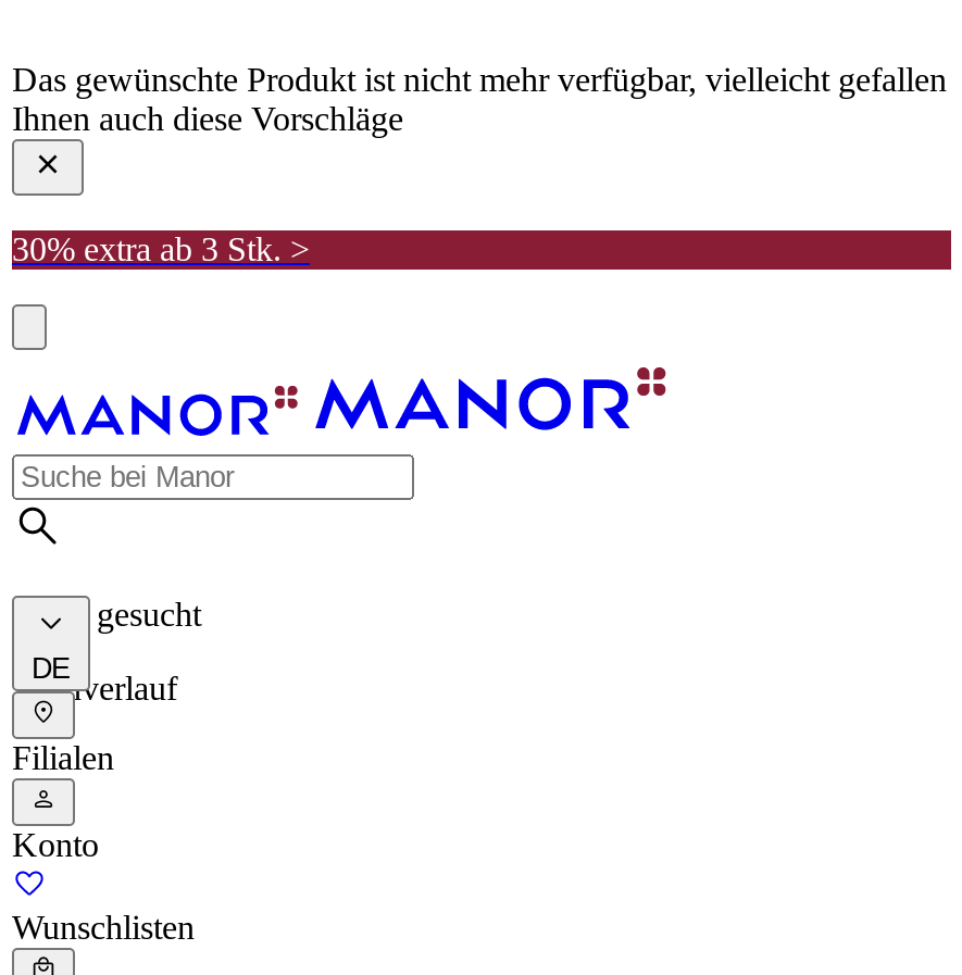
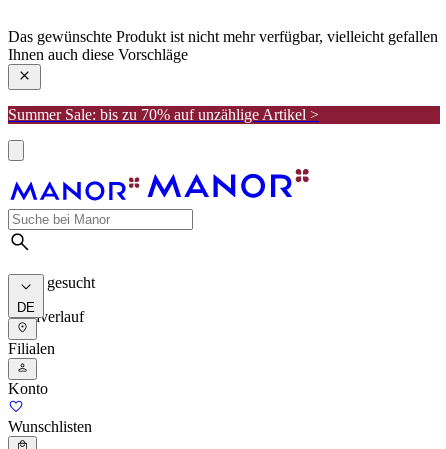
- 30% extra ab 3 Stk. >
+ Summer Sale: bis zu 70% auf unzählige Artikel >
